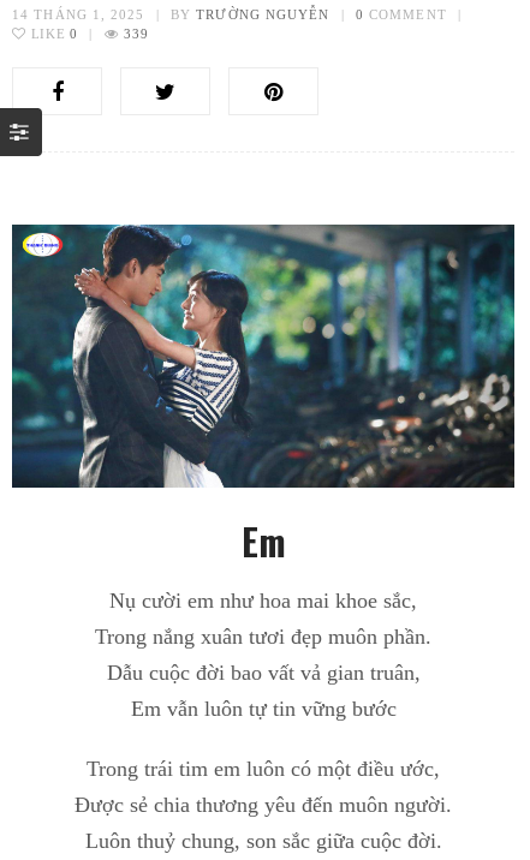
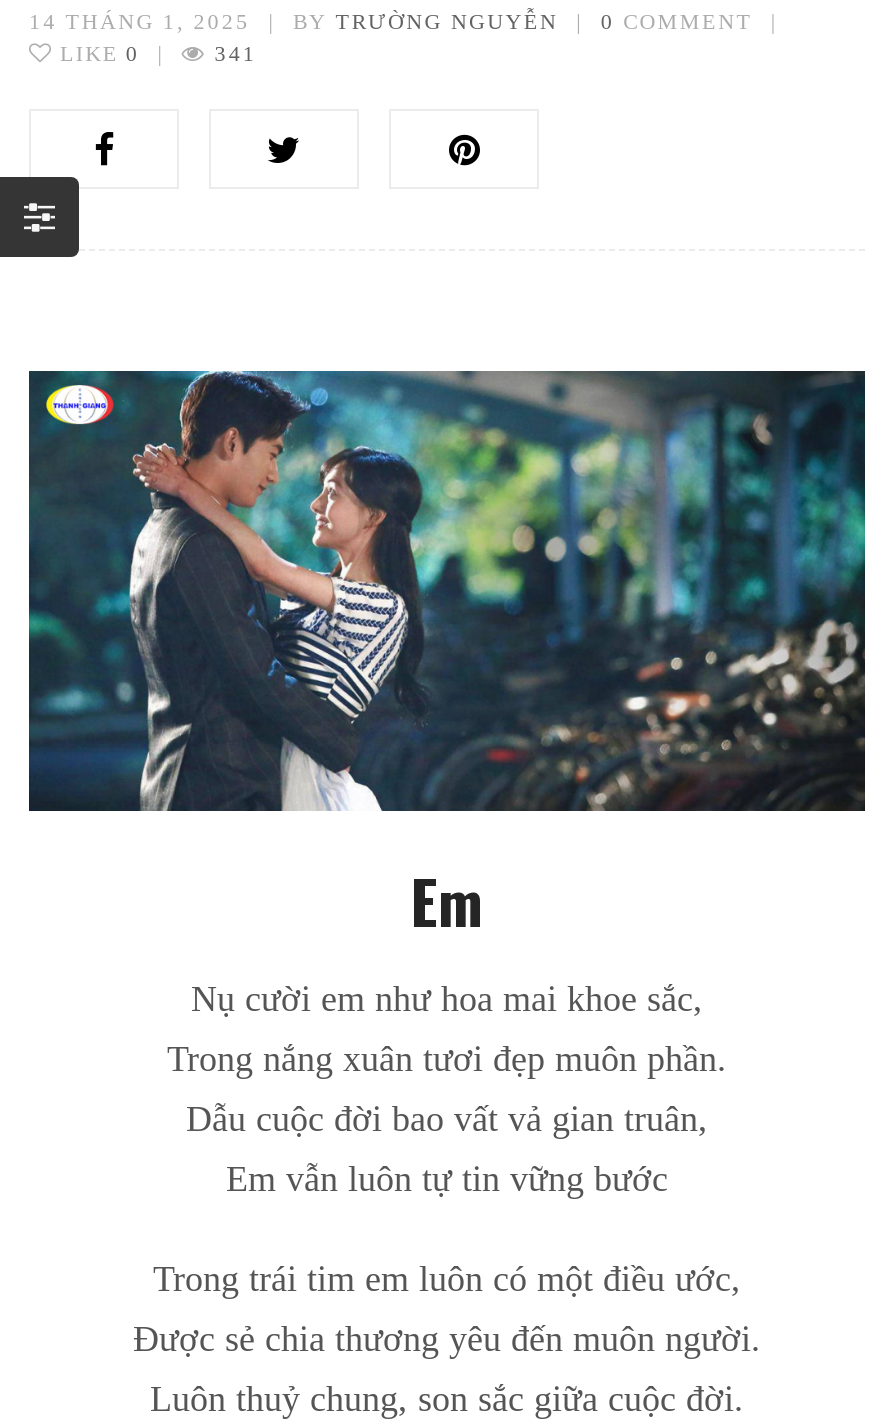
- 339
+ 341
